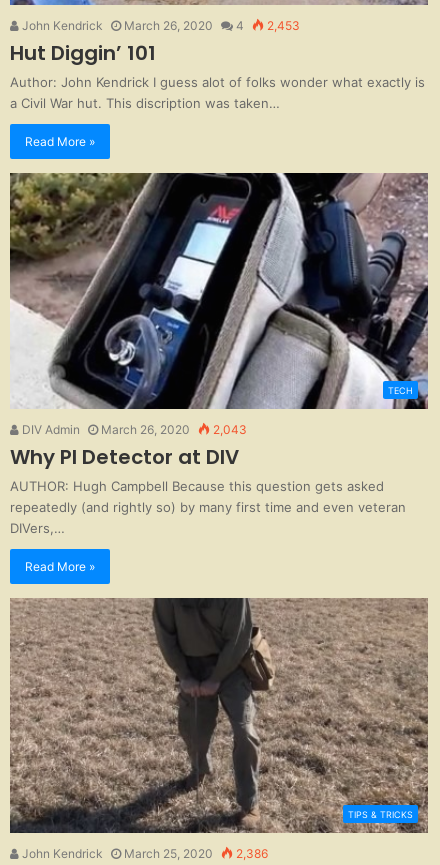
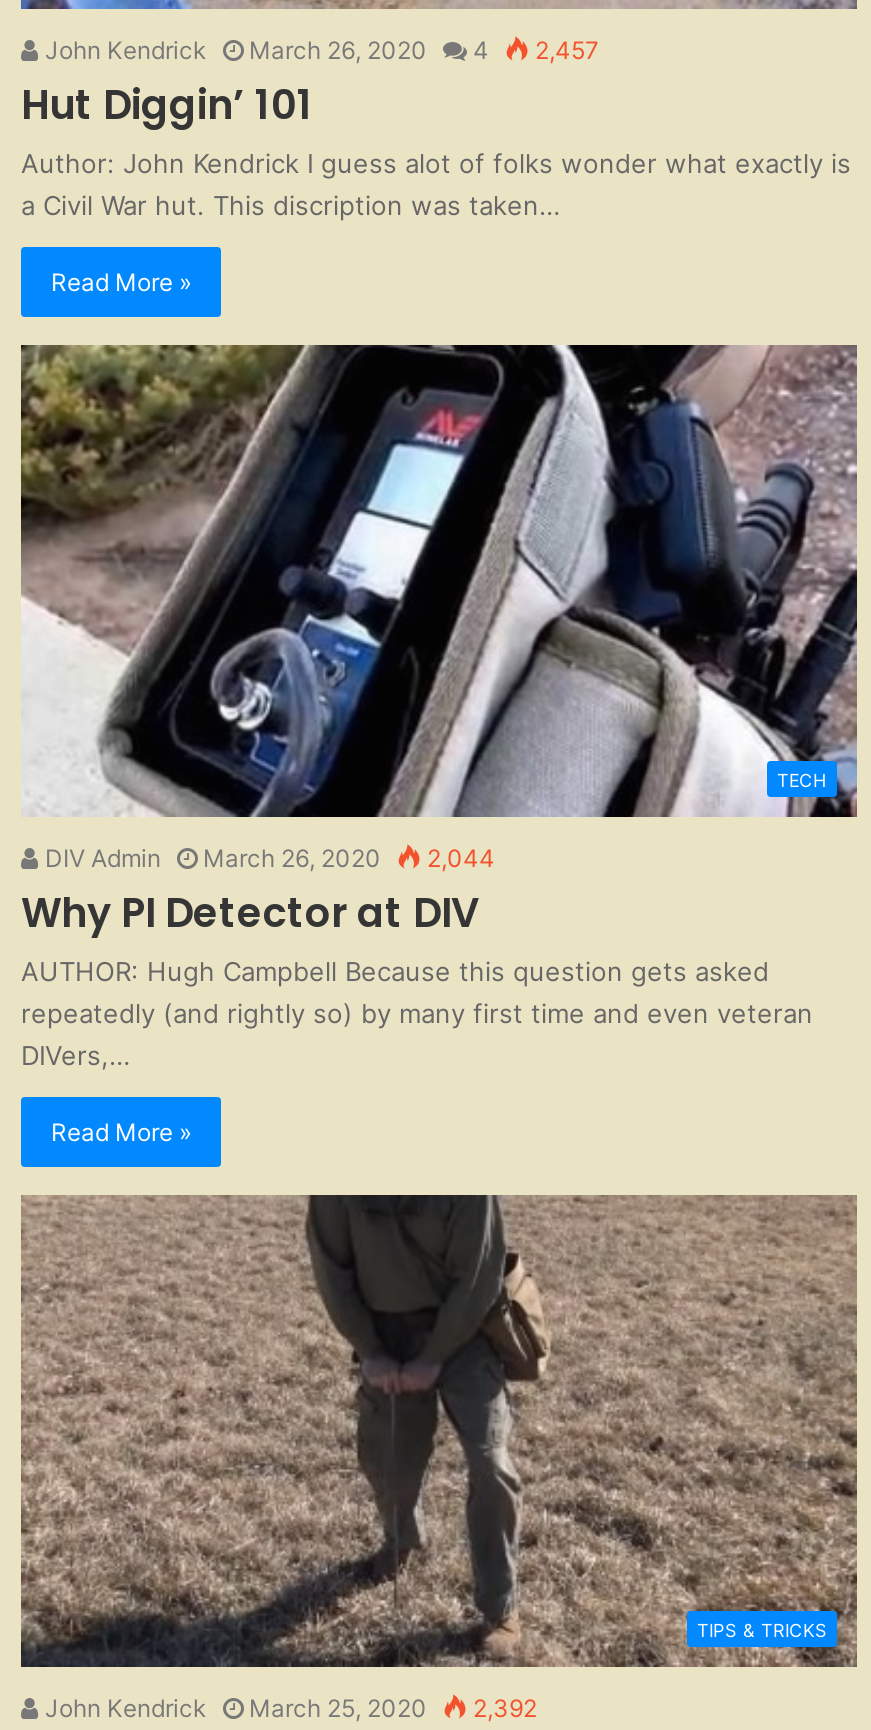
- John Kendrick March 26, 2020 4 2,453
+ John Kendrick March 26, 2020 4 2,457

- DIV Admin March 26, 2020 2,043
+ DIV Admin March 26, 2020 2,044

- John Kendrick March 25, 2020 2,386
+ John Kendrick March 25, 2020 2,392
